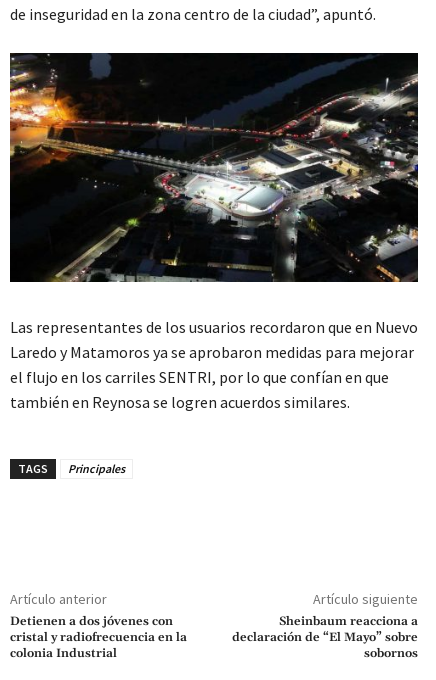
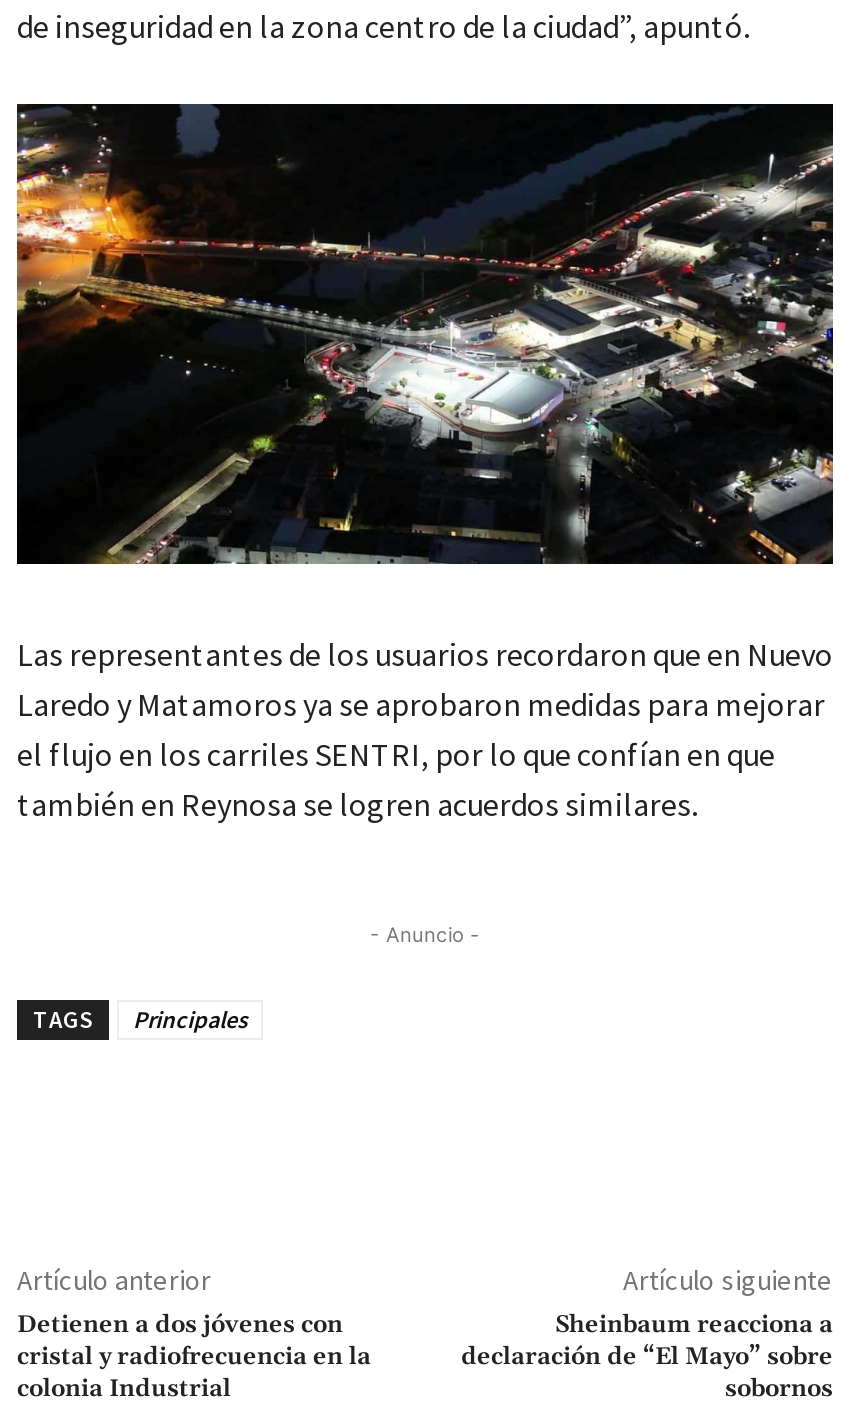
+ - Anuncio -
